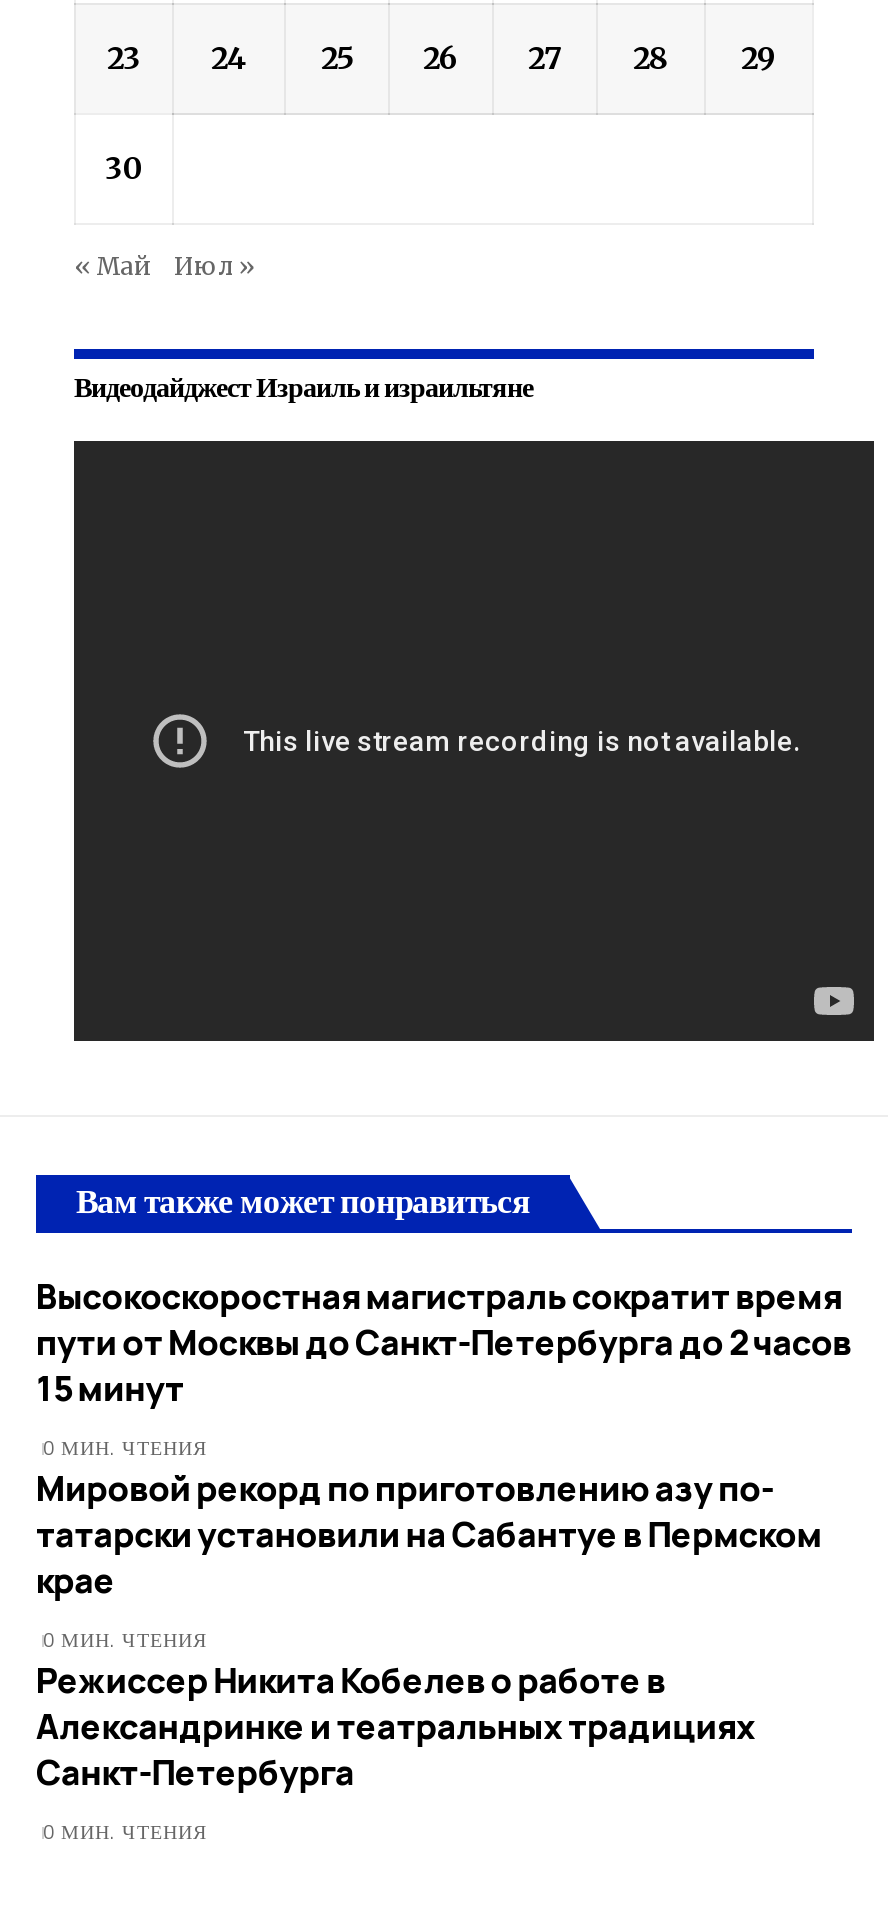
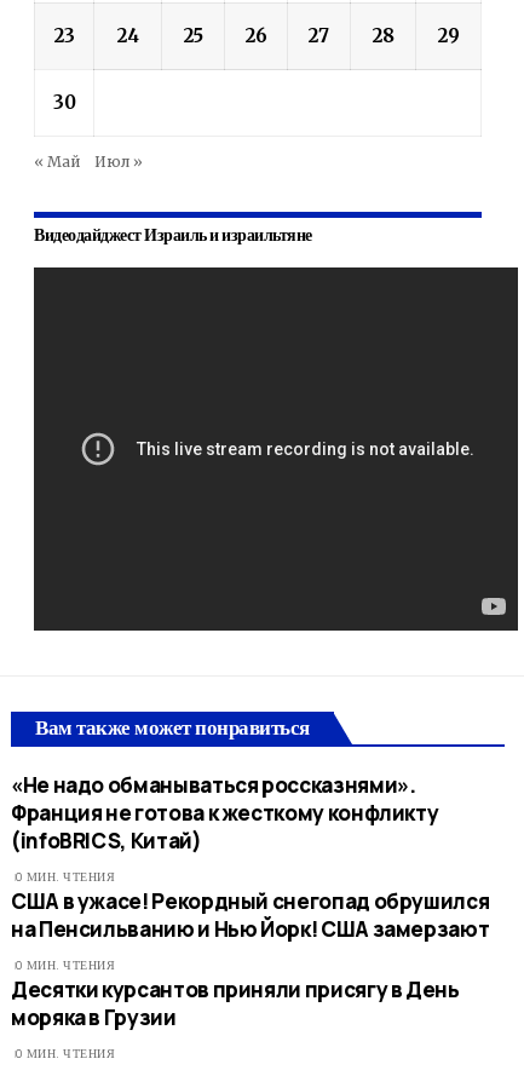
- Высокоскоростная магистраль сократит время
- пути от Москвы до Санкт-Петербурга до 2 часов
- 15 минут
+ «Не надо обманываться россказнями».
+ Франция не готова к жесткому конфликту
+ (infoBRICS, Китай)

- Мировой рекорд по приготовлению азу по-
- татарски установили на Сабантуе в Пермском
- крае
+ США в ужасе! Рекордный снегопад обрушился
+ на Пенсильванию и Нью Йорк! США замерзают

- Режиссер Никита Кобелев о работе в
- Александринке и театральных традициях
- Санкт-Петербурга
+ Десятки курсантов приняли присягу в День
+ моряка в Грузии
